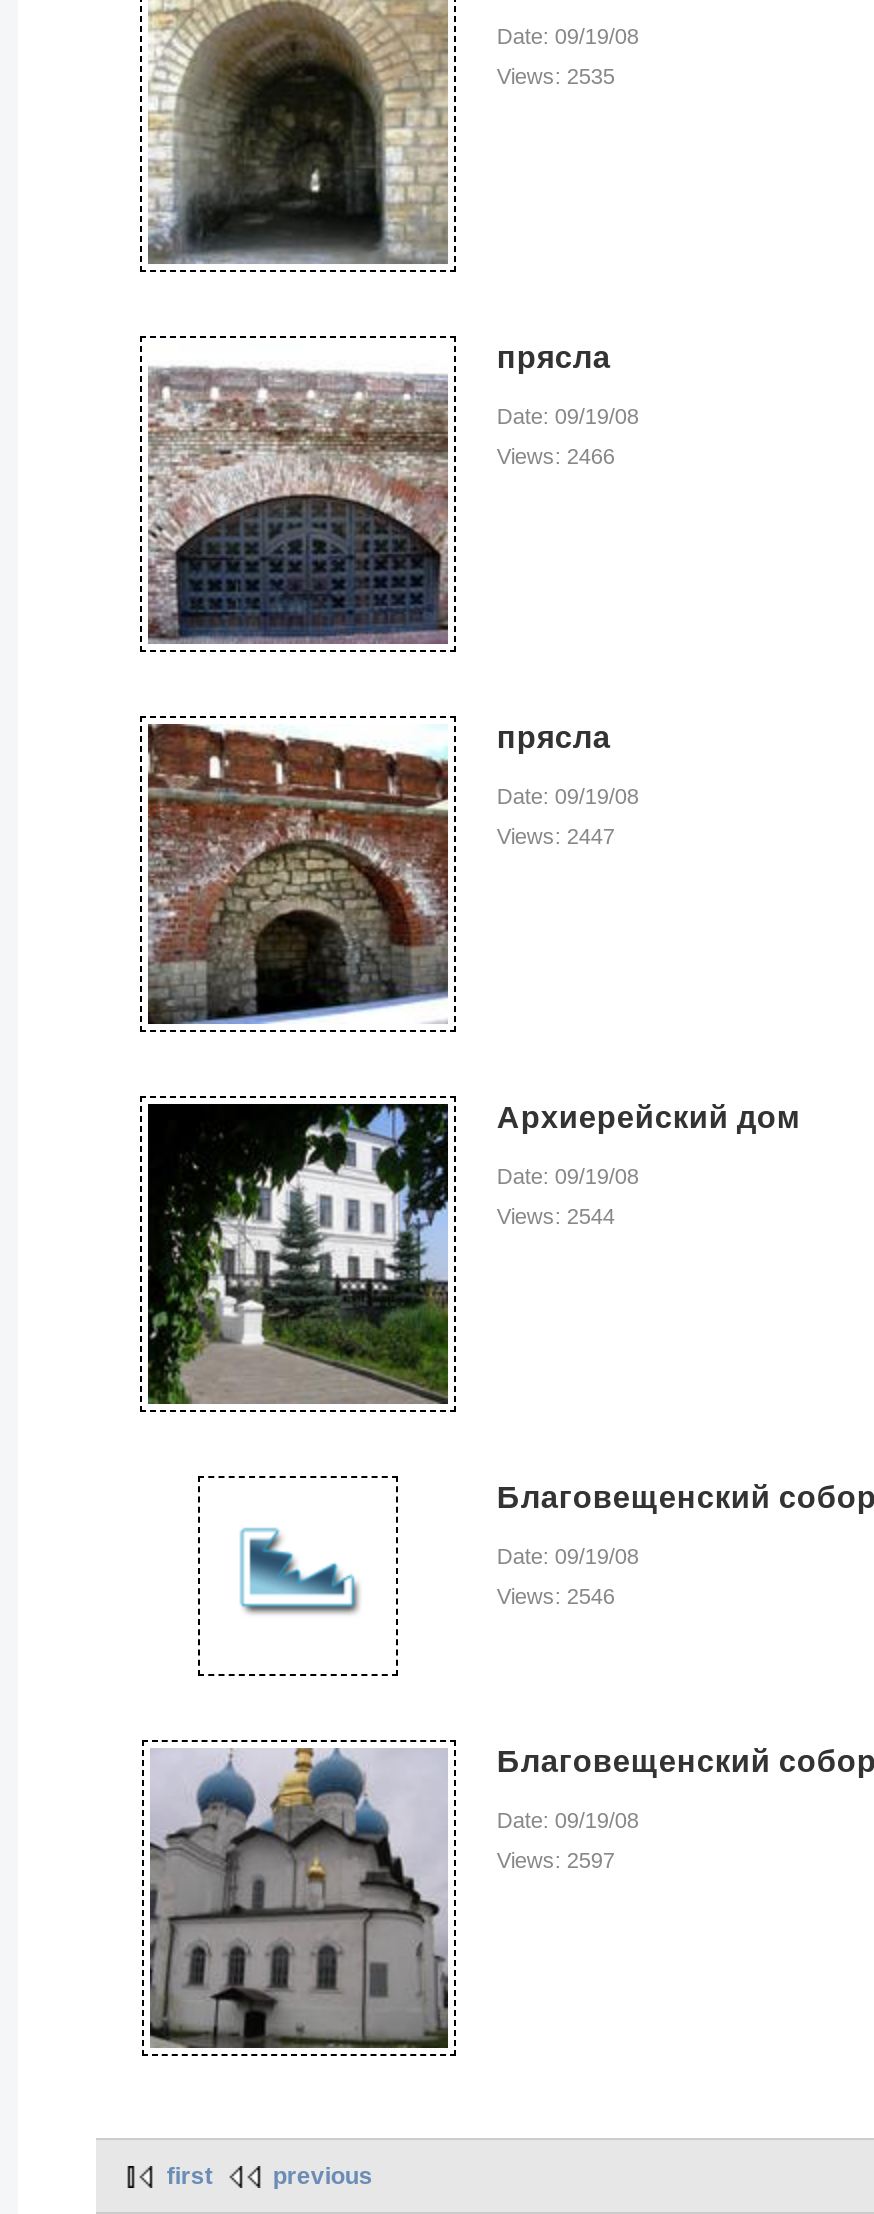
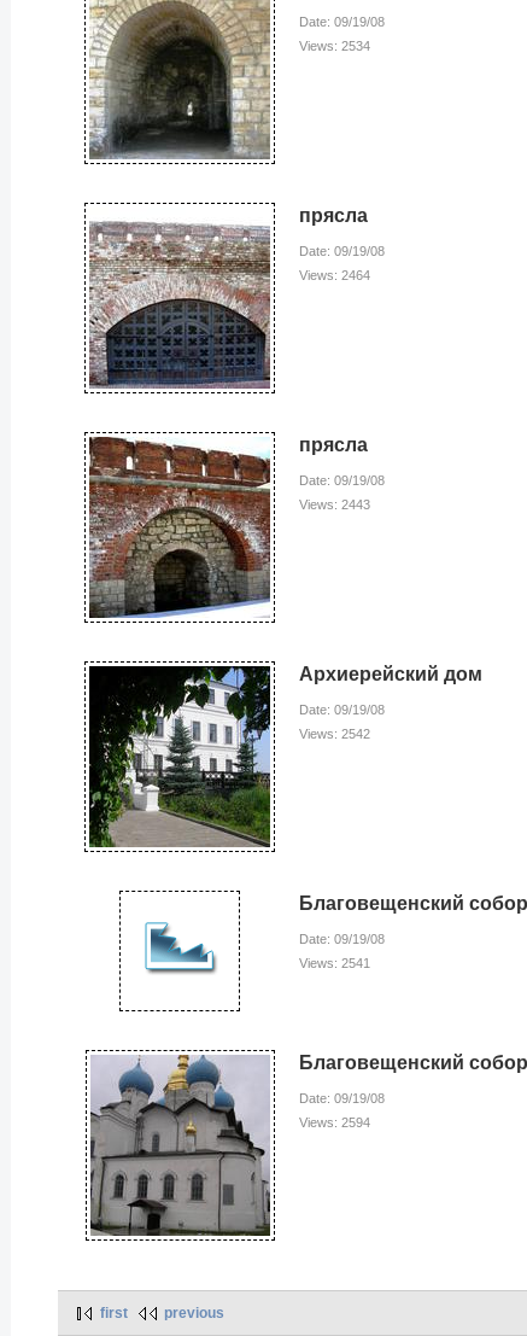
- Views: 2535
+ Views: 2534

- Views: 2466
+ Views: 2464

- Views: 2447
+ Views: 2443

- Views: 2544
+ Views: 2542

- Views: 2546
+ Views: 2541

- Views: 2597
+ Views: 2594
